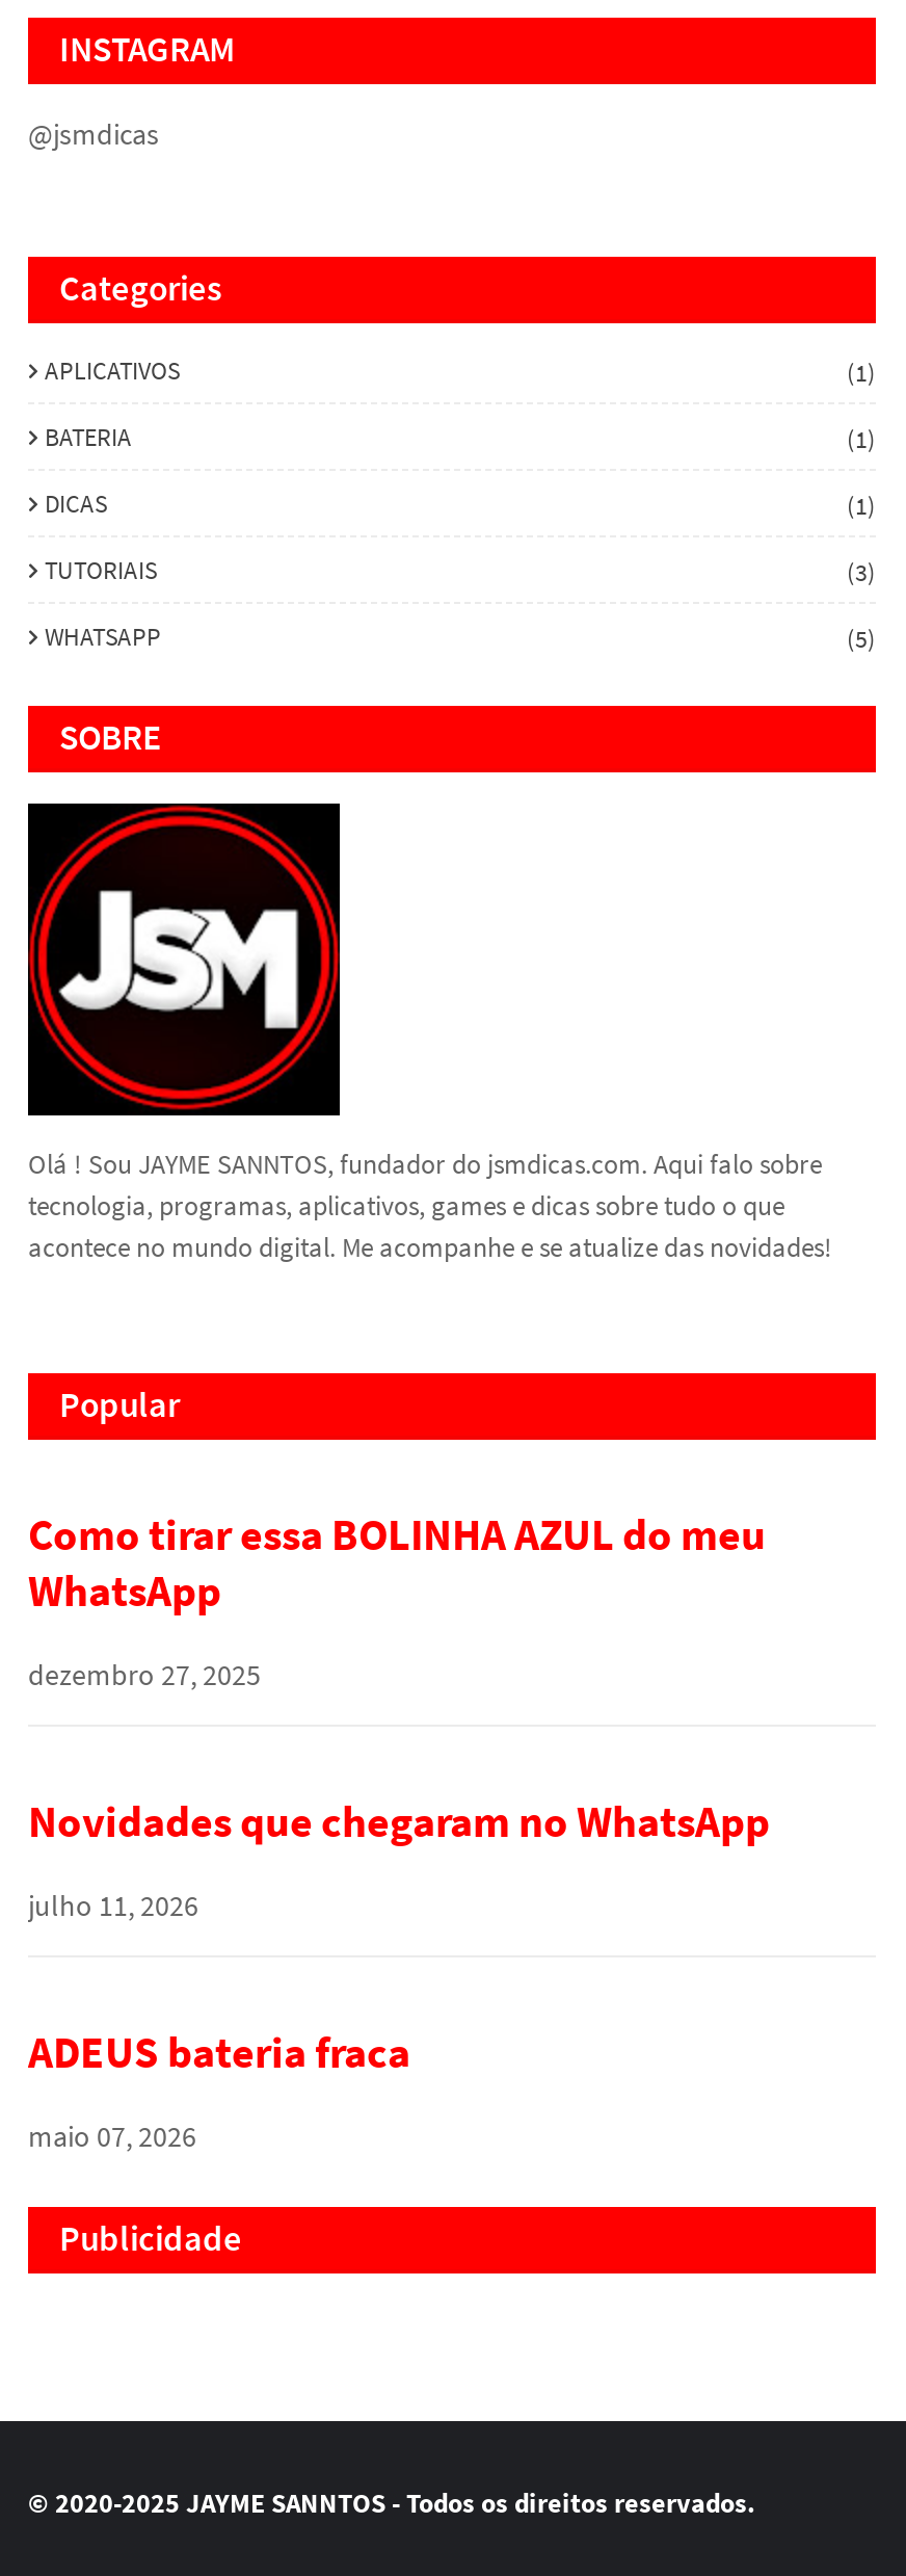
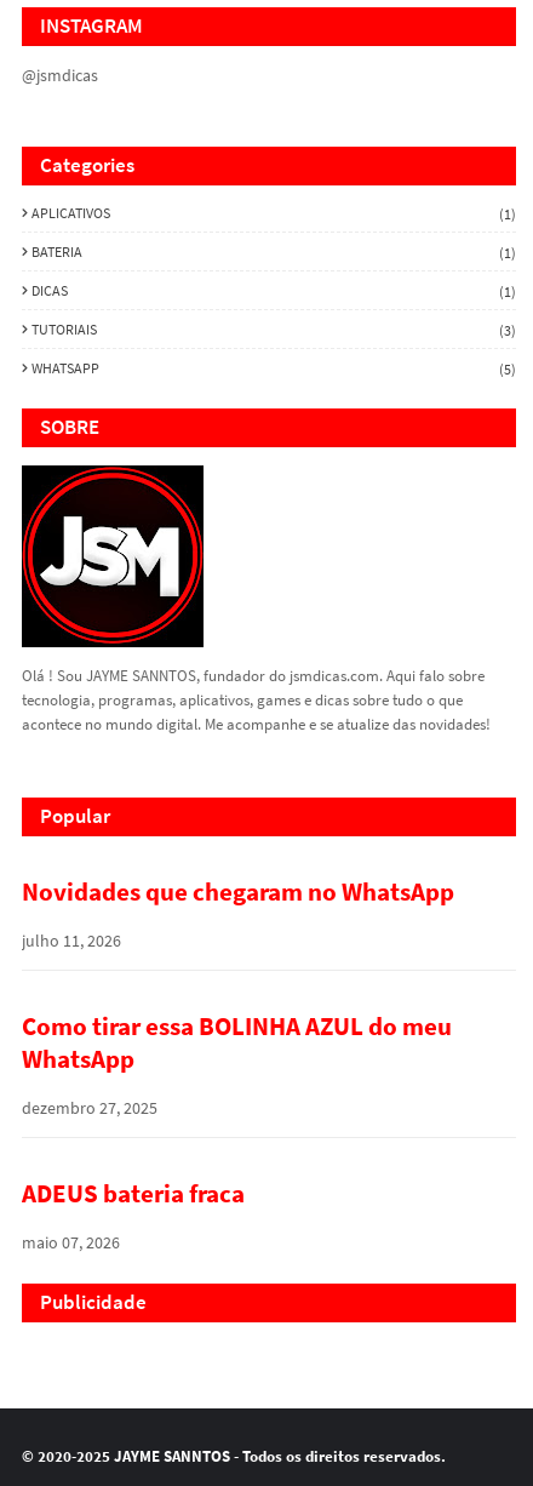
moved down: Como tirar essa BOLINHA AZUL do meu | WhatsApp | dezembro 27, 2025

moved up: Novidades que chegaram no WhatsApp | julho 11, 2026
